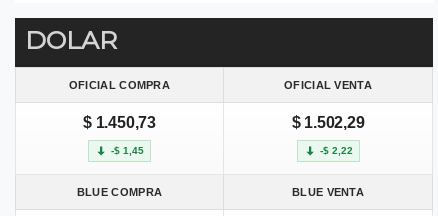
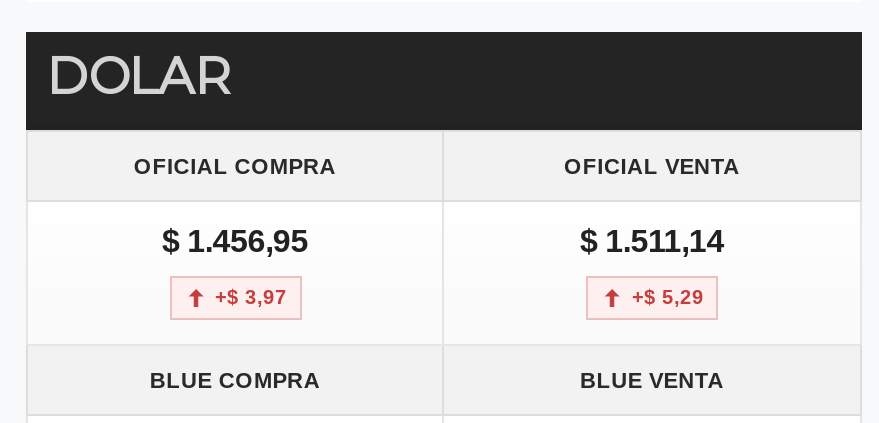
- $ 1.450,73
+ $ 1.456,95

- $ 1.502,29
+ $ 1.511,14

- -$ 1,45
+ +$ 3,97

- -$ 2,22
+ +$ 5,29
